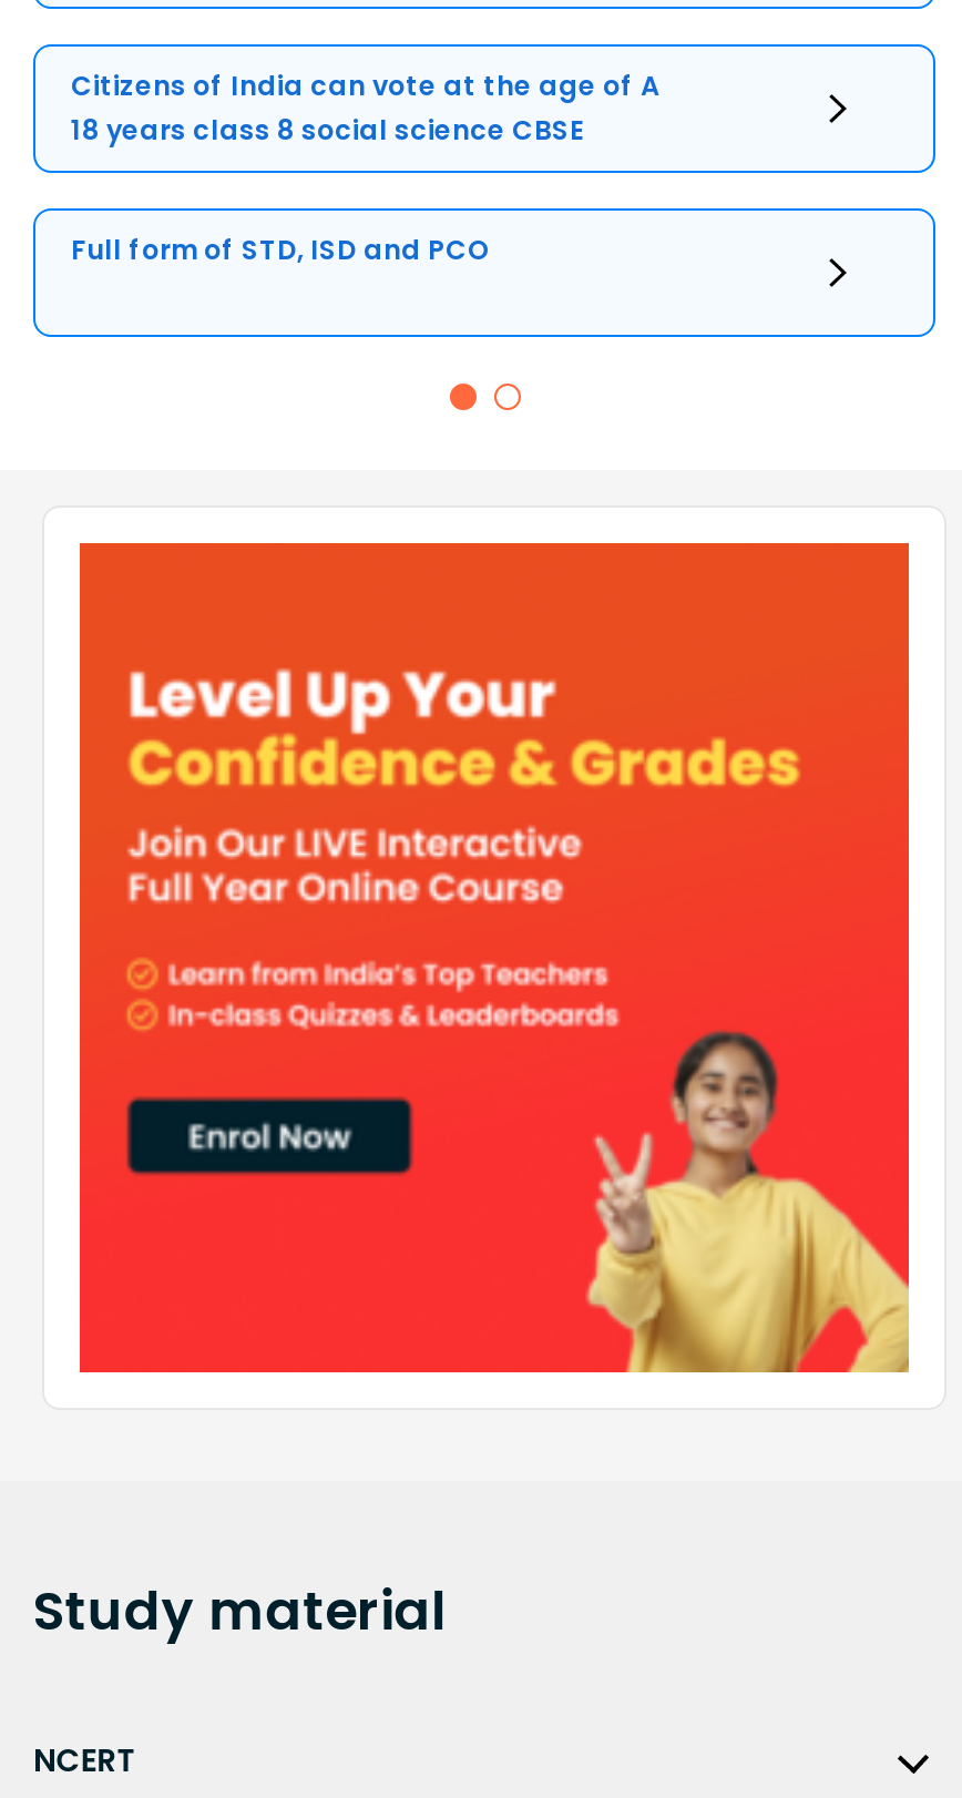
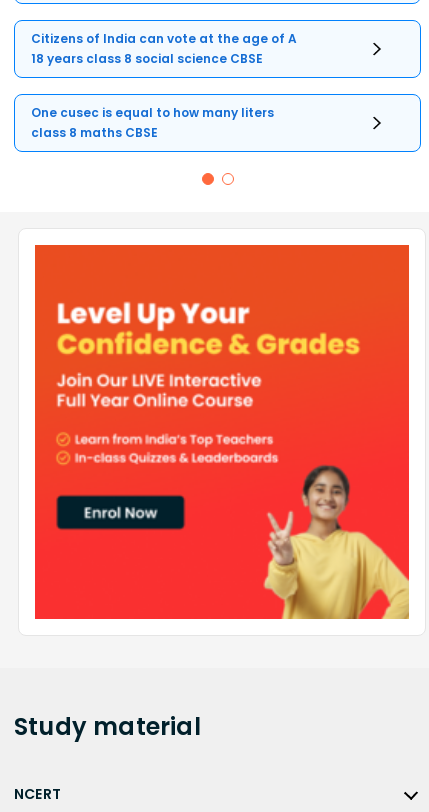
- Full form of STD, ISD and PCO
+ One cusec is equal to how many liters
+ class 8 maths CBSE
